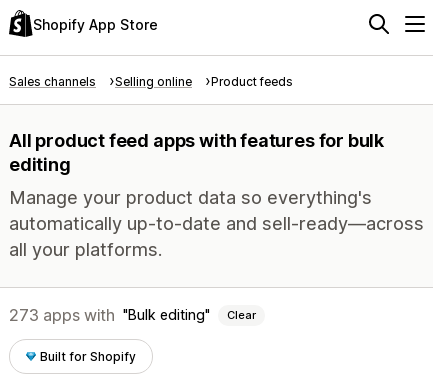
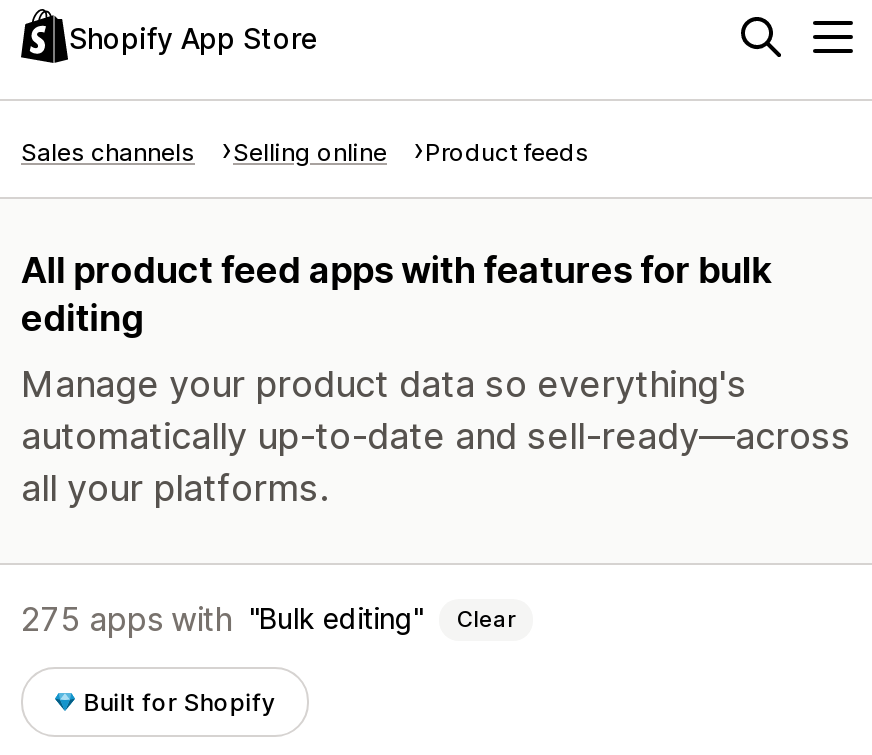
- 273 apps with Bulk editing Clear
+ 275 apps with Bulk editing Clear
